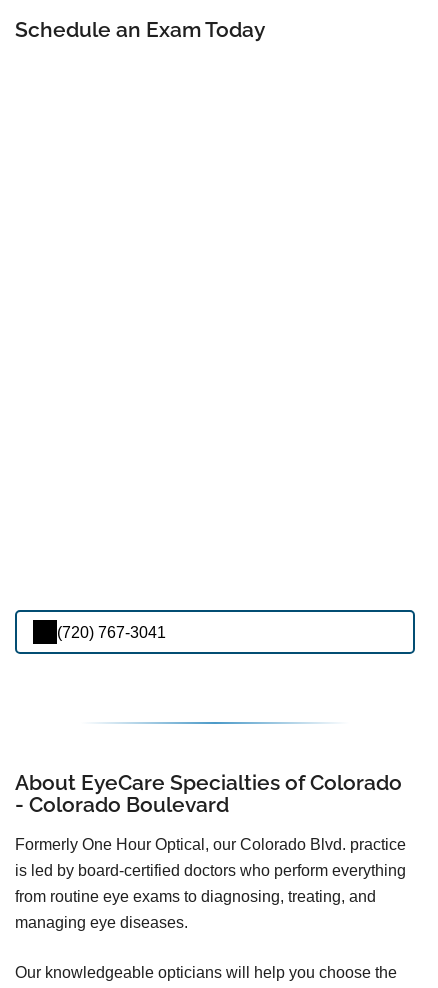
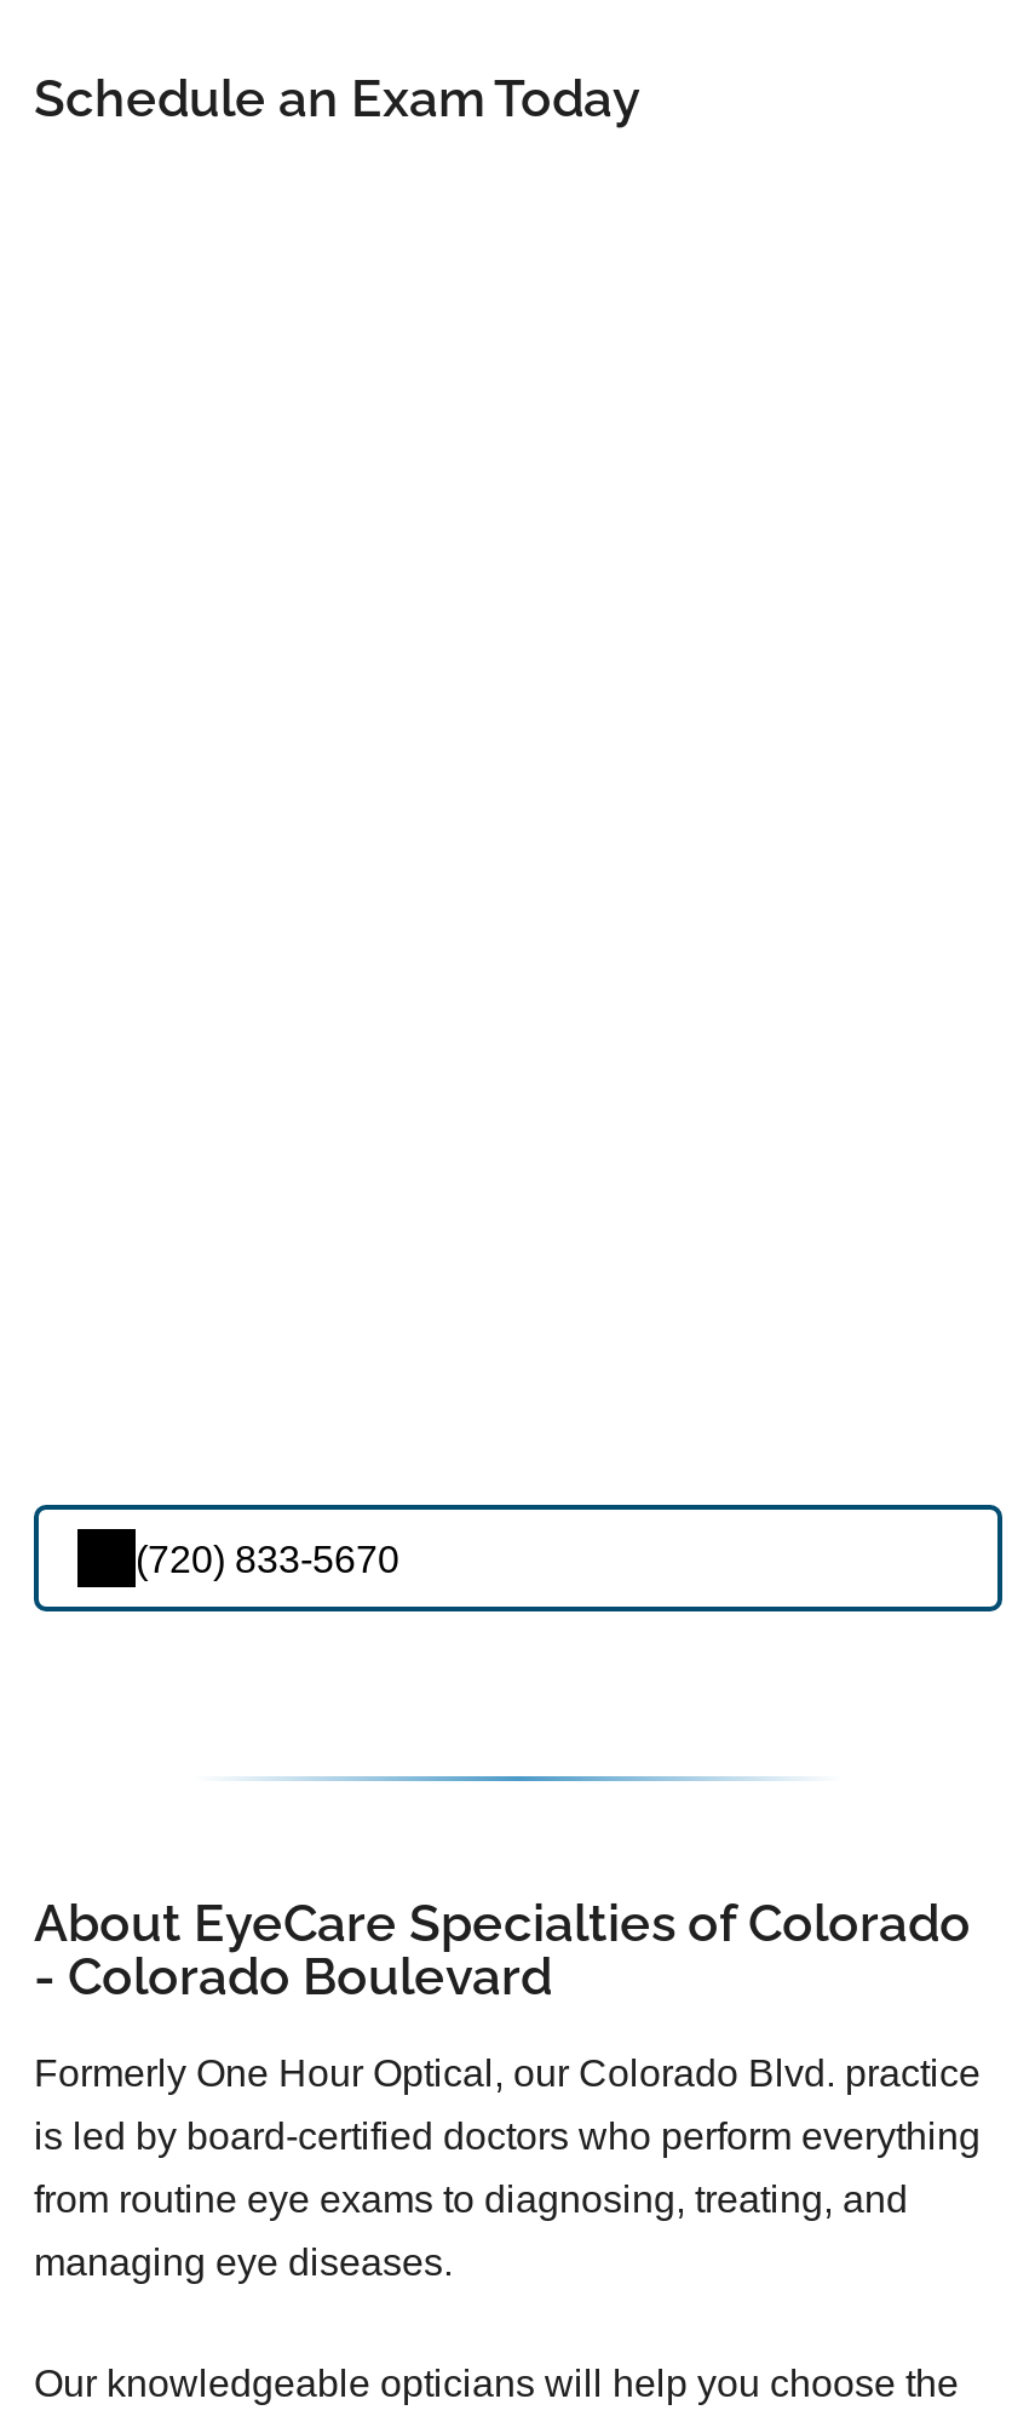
- (720) 767-3041
+ (720) 833-5670
